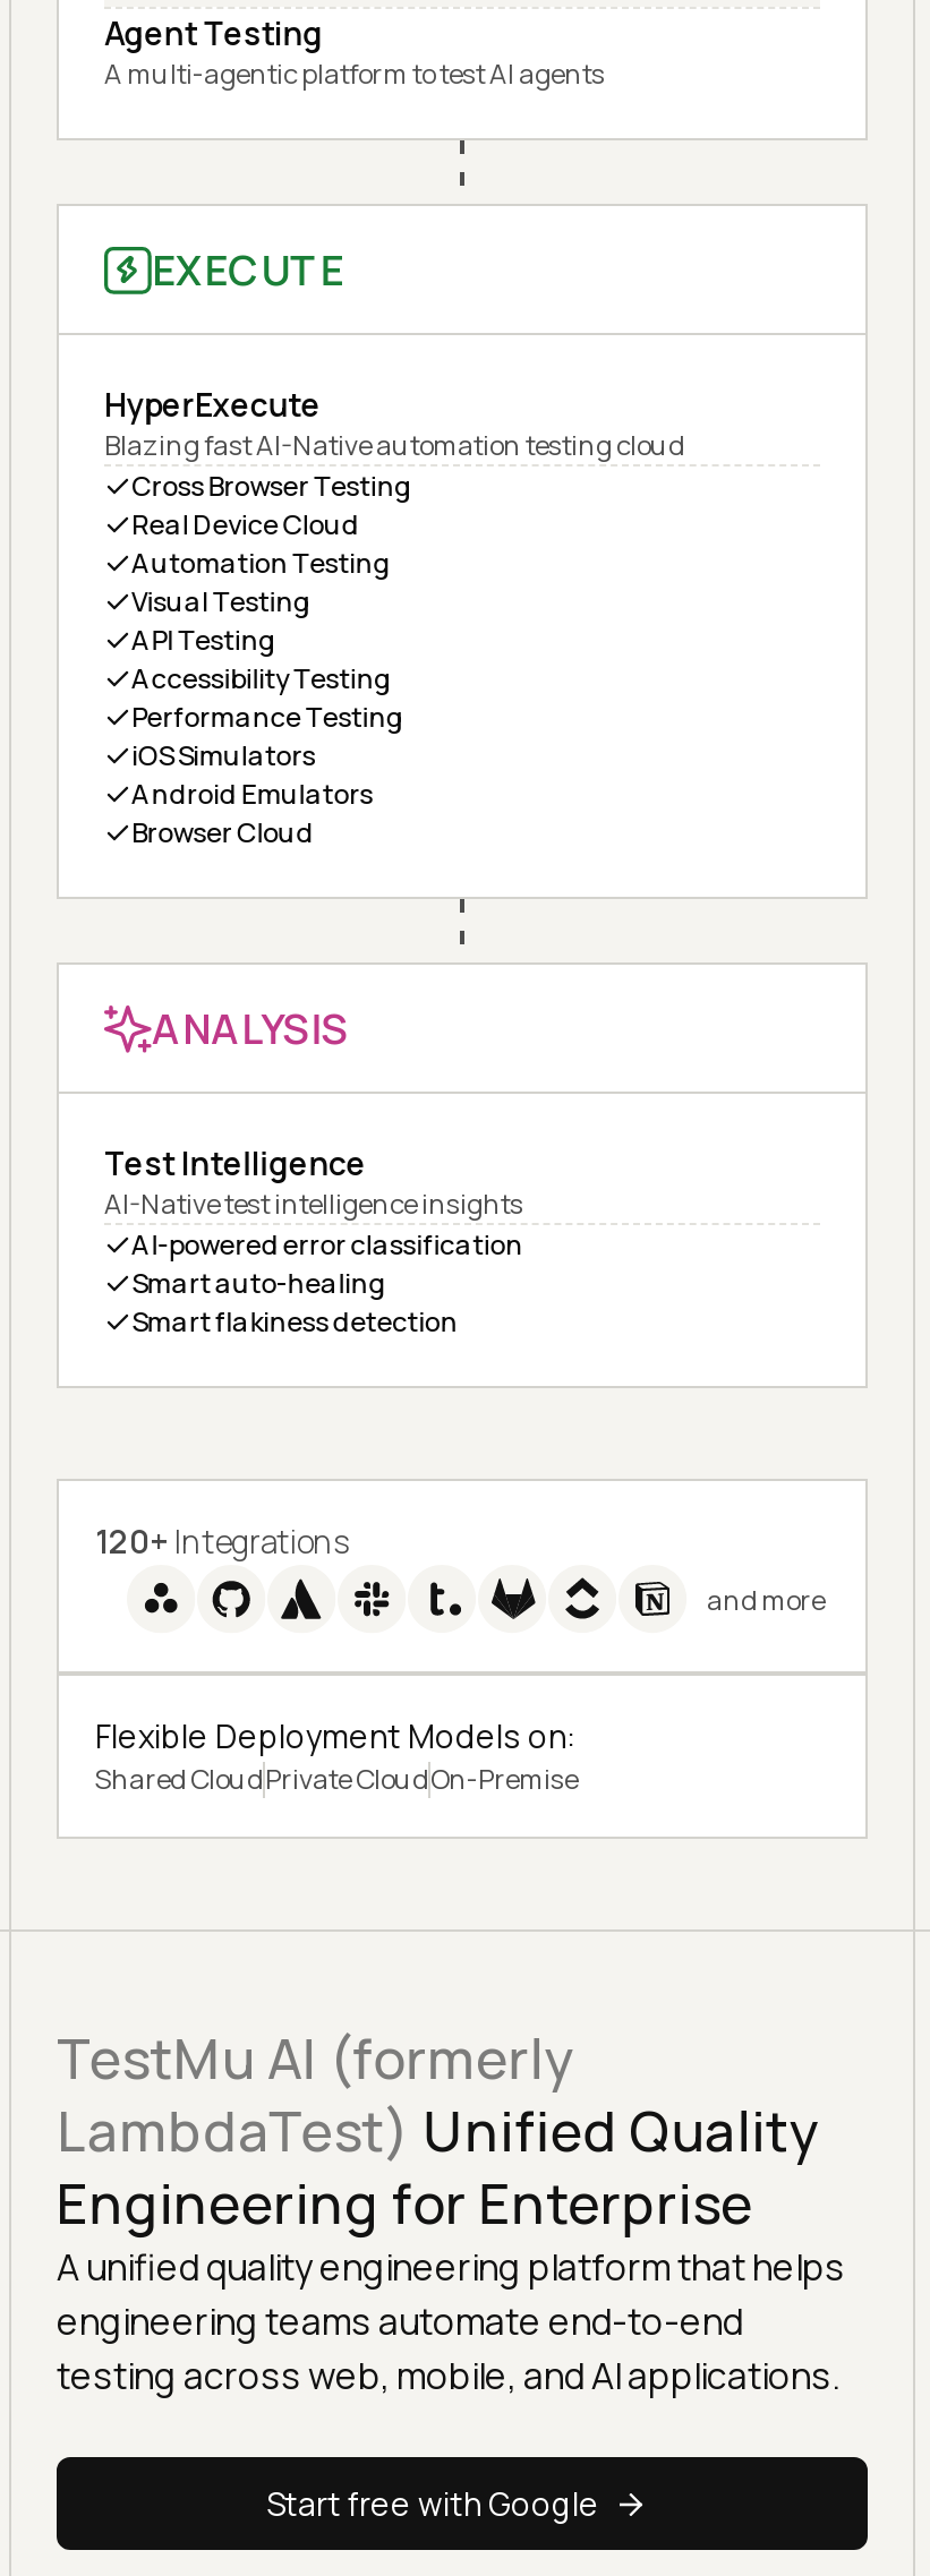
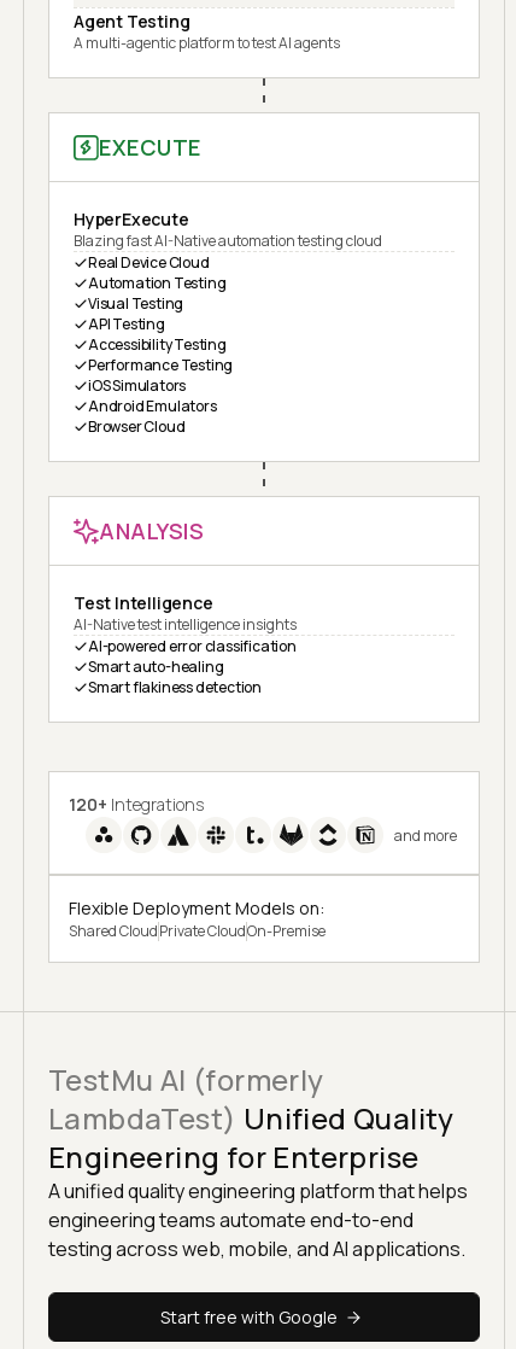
- Cross Browser Testing
